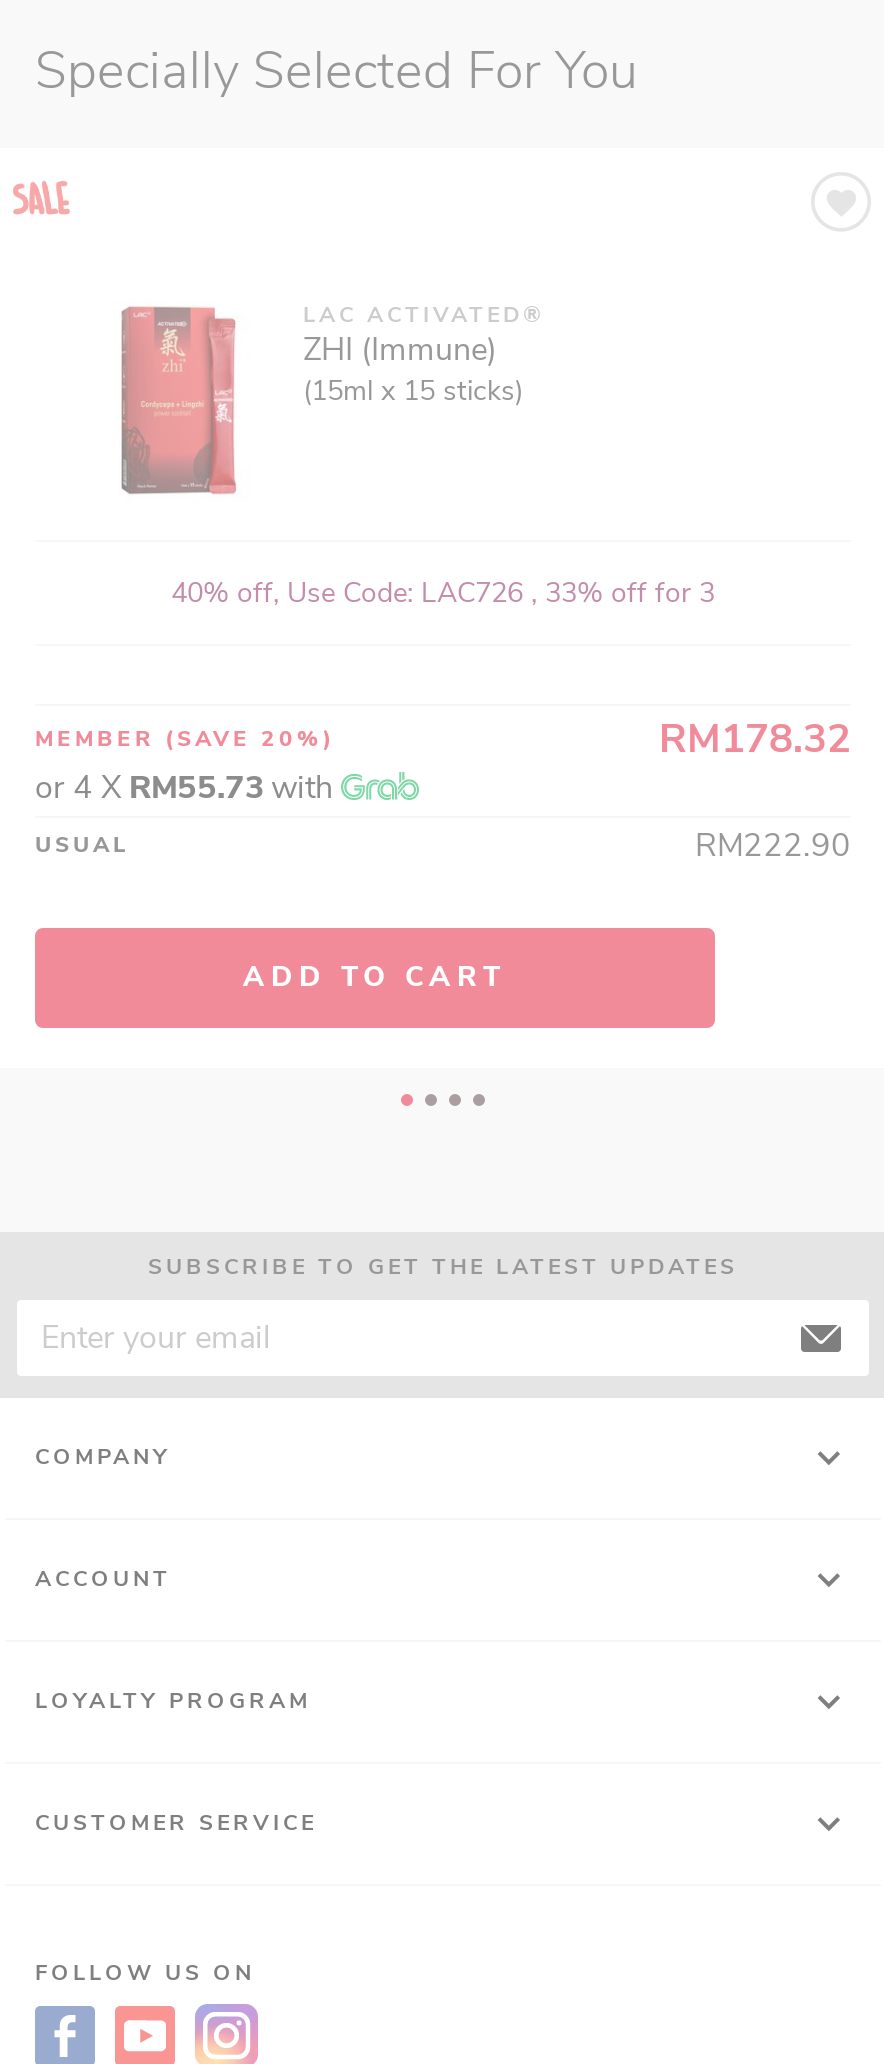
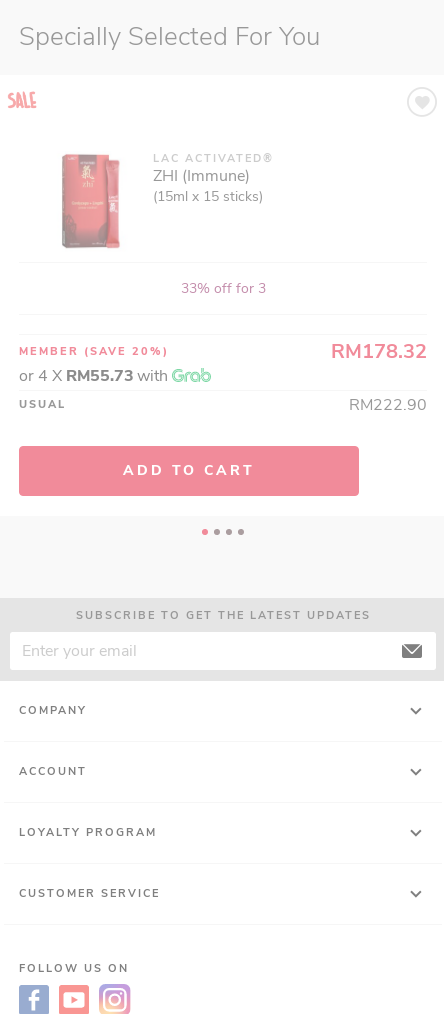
- 40% off, Use Code: LAC726 , 33% off for 3
+ 33% off for 3
